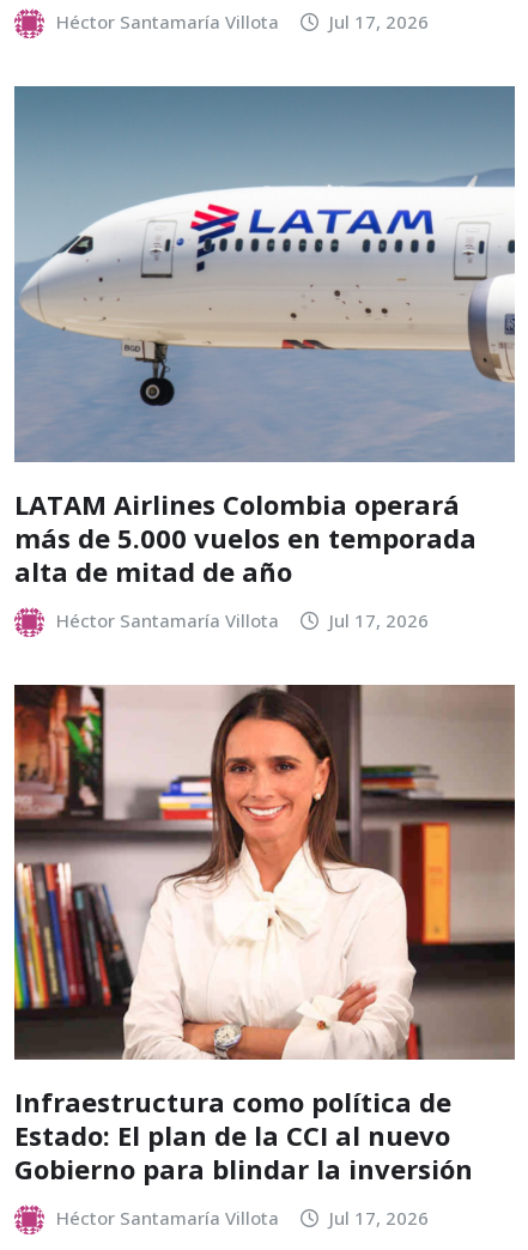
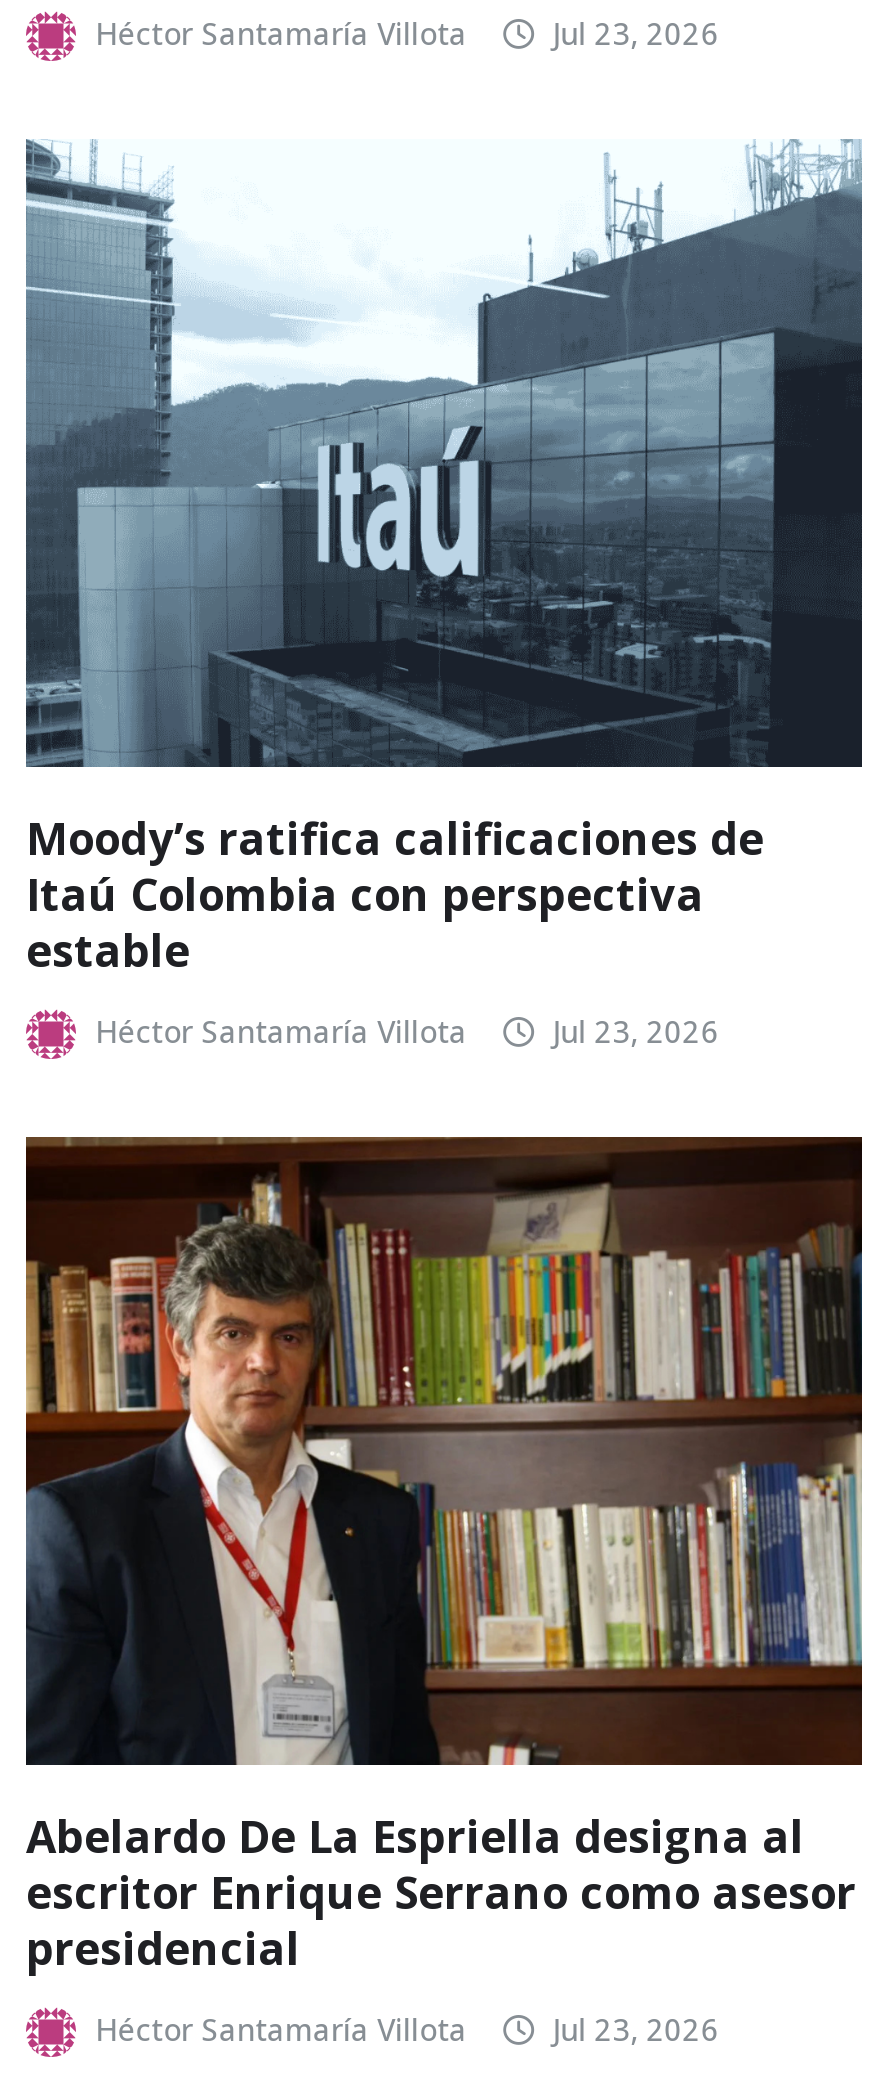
- Jul 17, 2026
+ Jul 23, 2026

- [image]
- LATAM Airlines Colombia operará
- más de 5.000 vuelos en temporada
- alta de mitad de año
+ [image]
+ Moody’s ratifica calificaciones de
+ Itaú Colombia con perspectiva
+ estable

- Jul 17, 2026
+ Jul 23, 2026

- [image]
- Infraestructura como política de
- Estado: El plan de la CCI al nuevo
- Gobierno para blindar la inversión
+ [image]
+ Abelardo De La Espriella designa al
+ escritor Enrique Serrano como asesor
+ presidencial

- Jul 17, 2026
+ Jul 23, 2026
